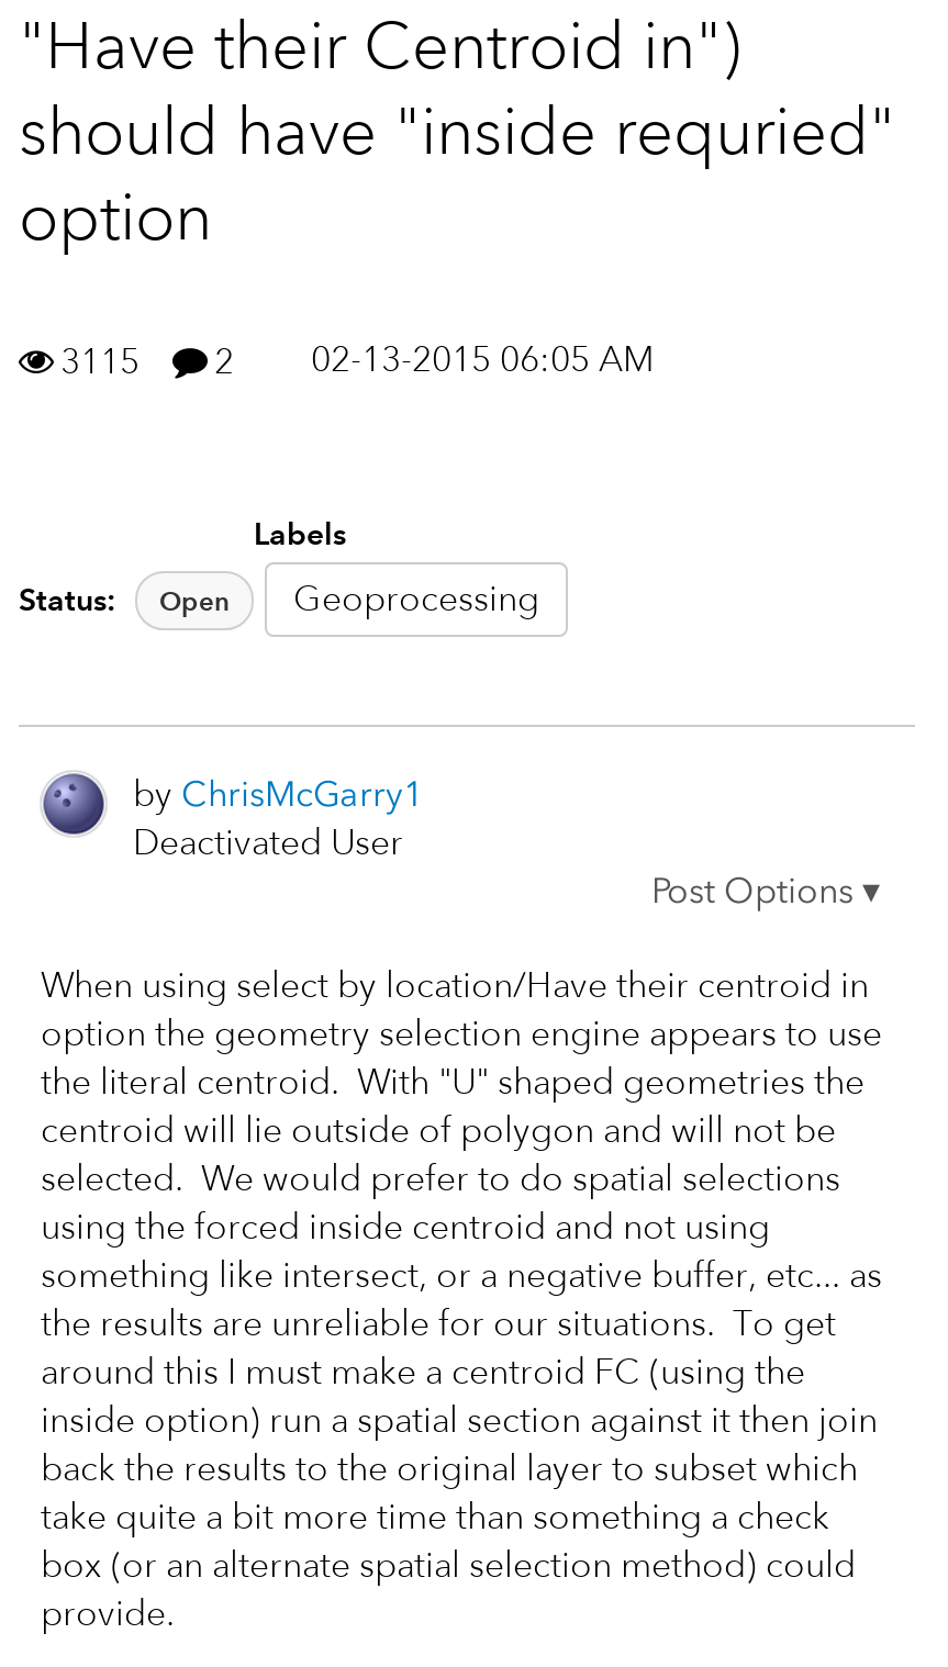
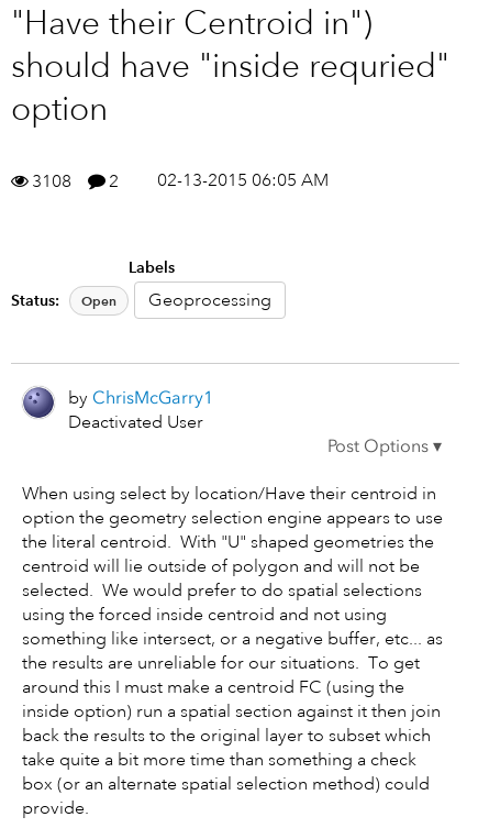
- 3115 2 02-13-2015 06:05 AM
+ 3108 2 02-13-2015 06:05 AM
